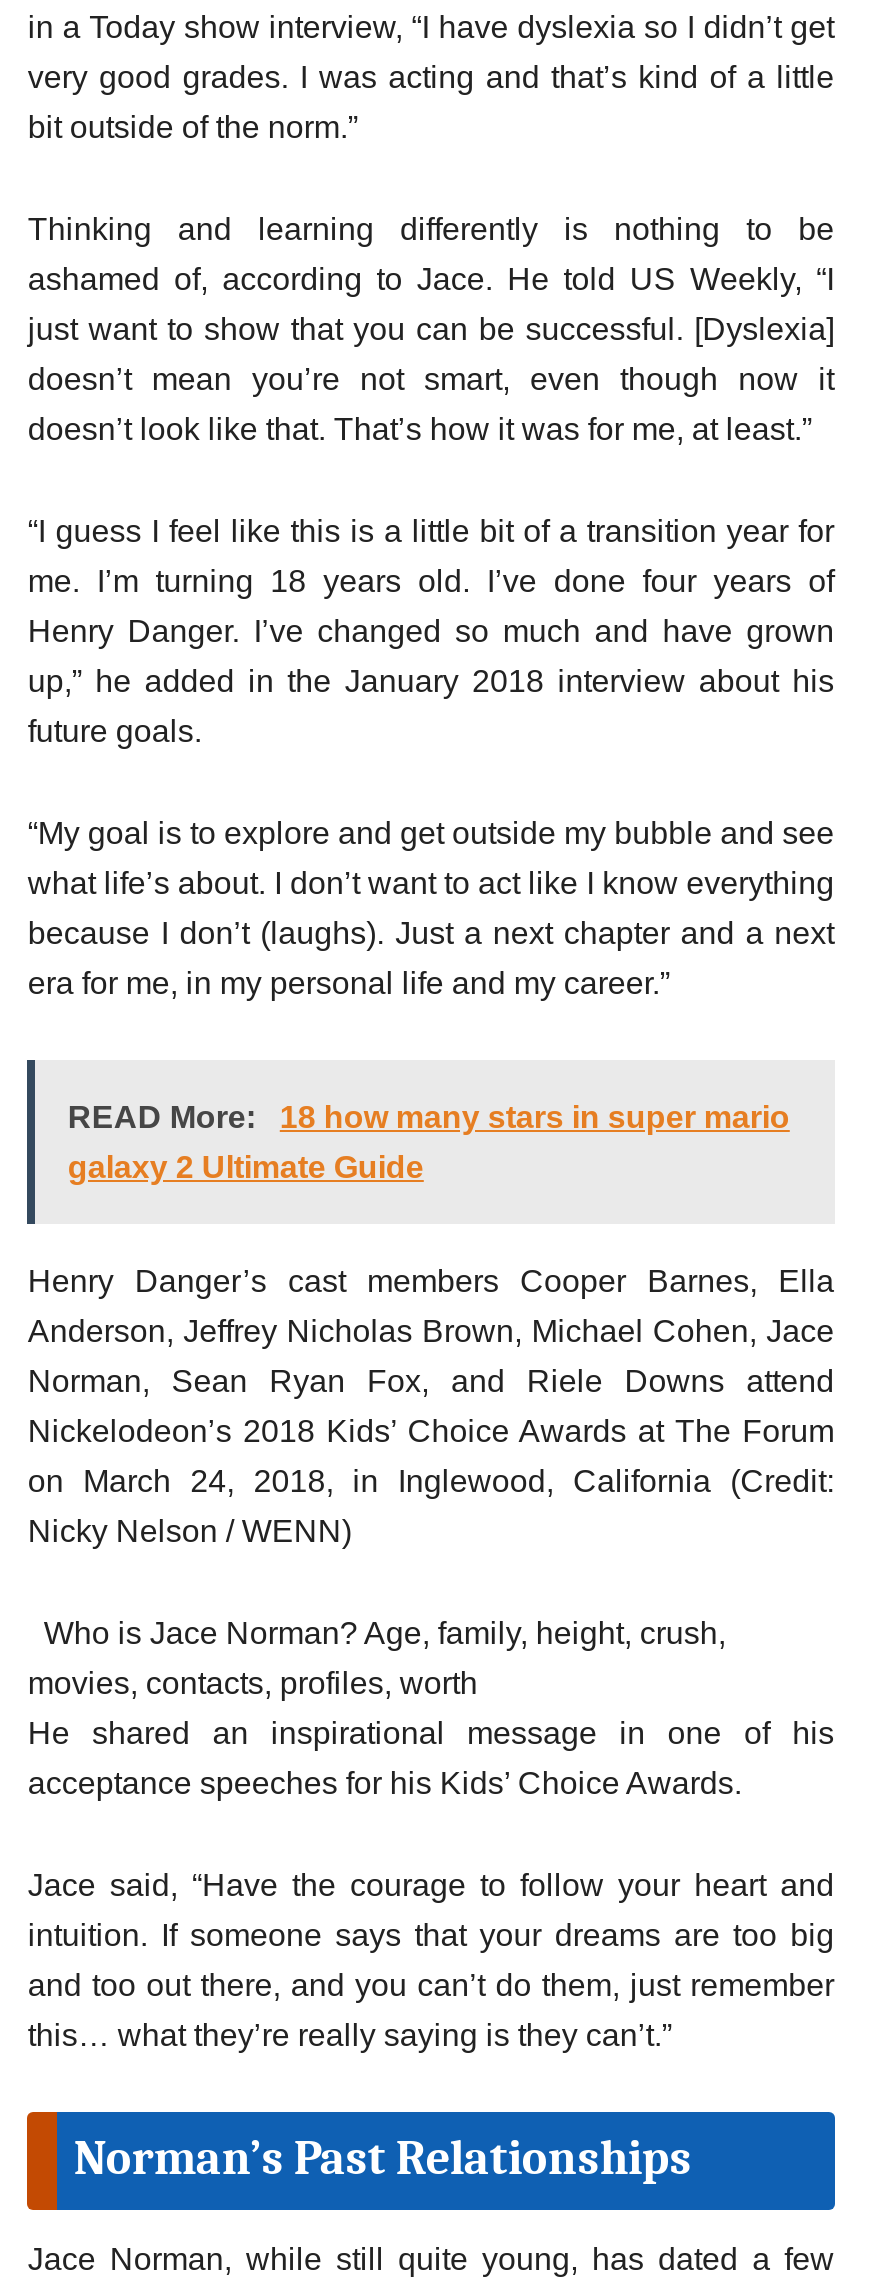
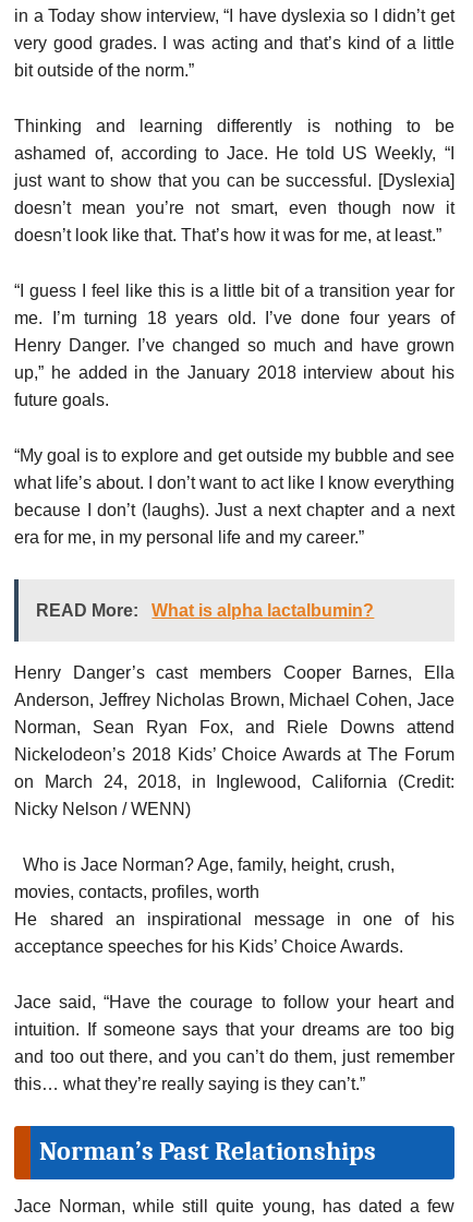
- READ More: 18 how many stars in super mario
- galaxy 2 Ultimate Guide
+ READ More: What is alpha lactalbumin?
